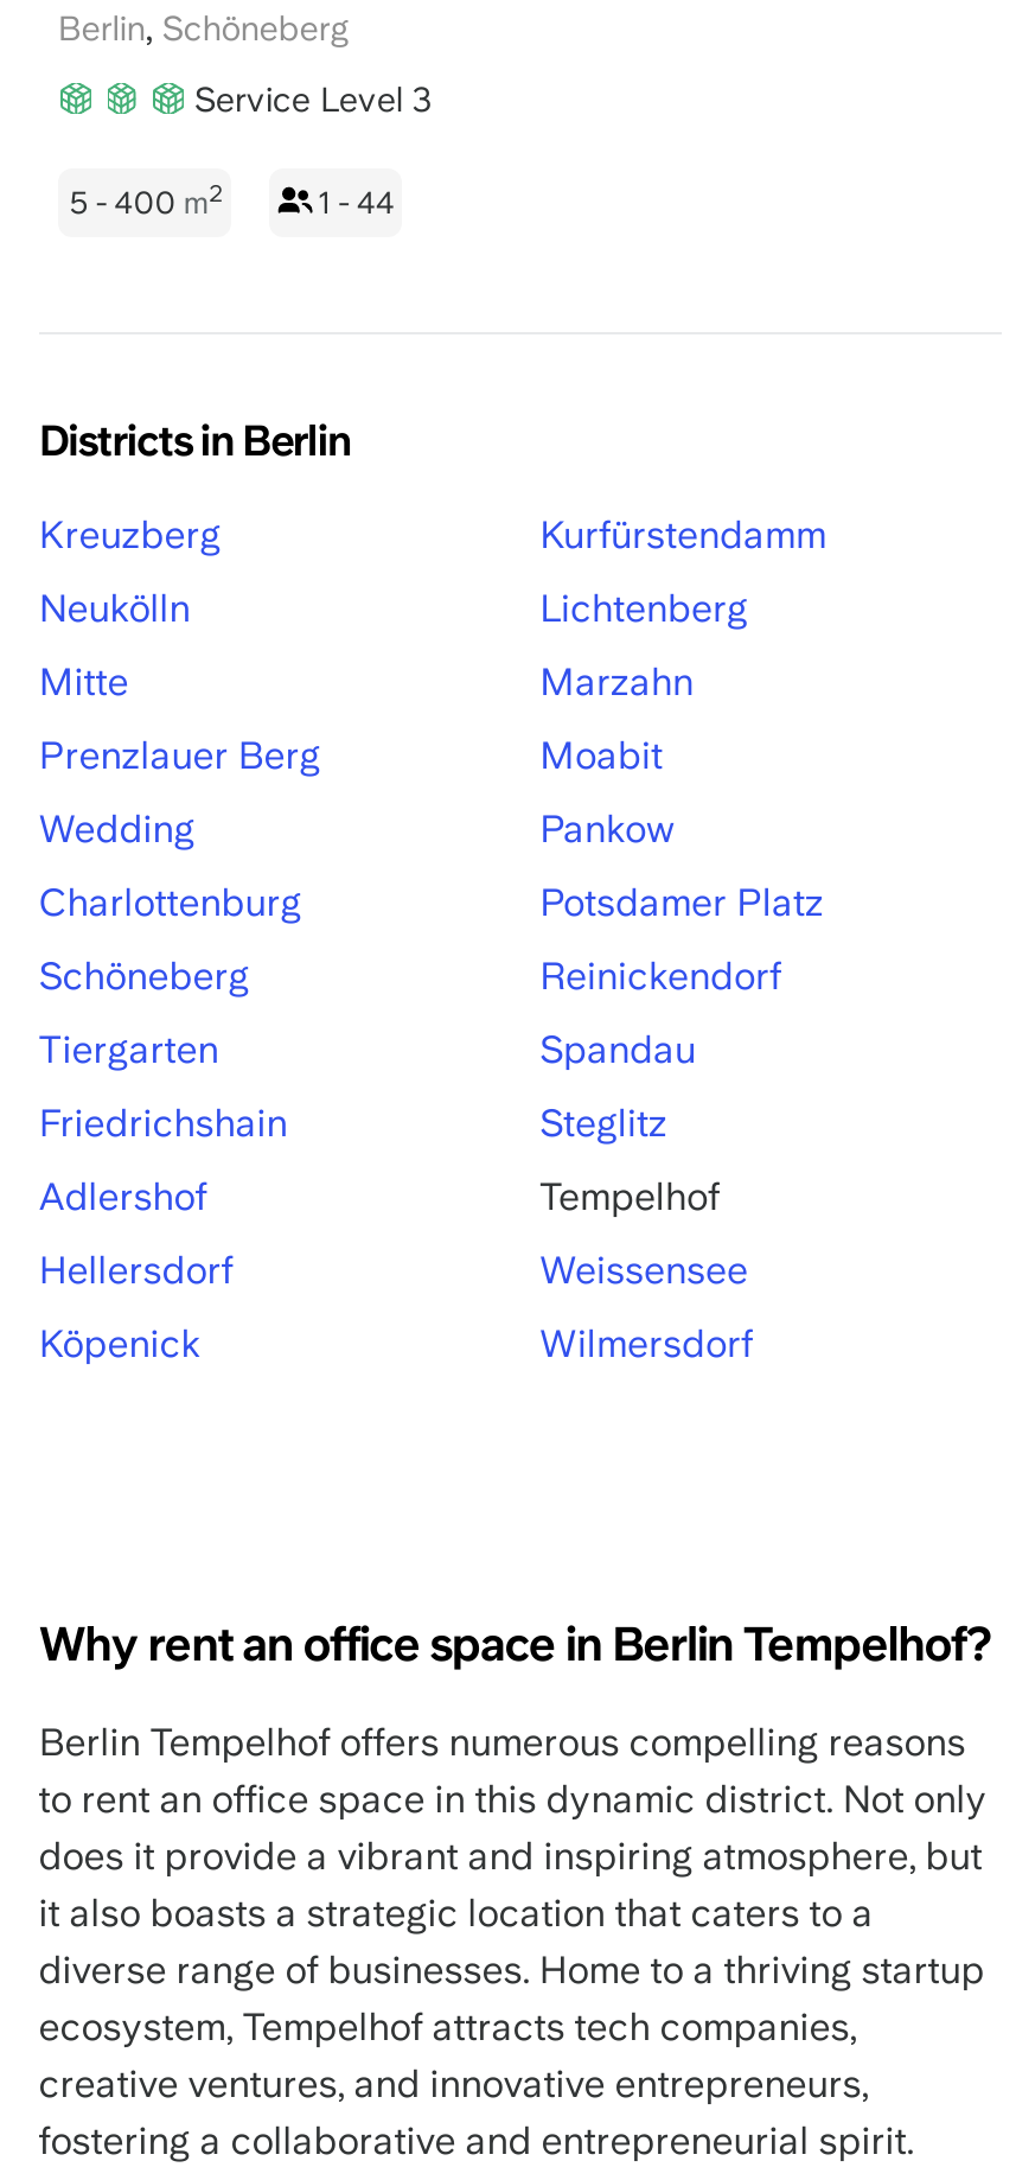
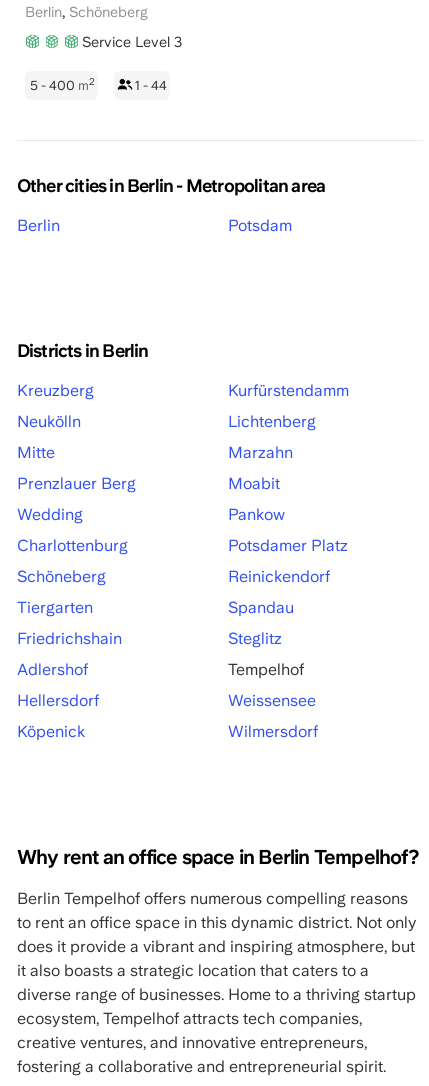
+ Other cities in Berlin - Metropolitan area
+ Berlin
+ Potsdam
